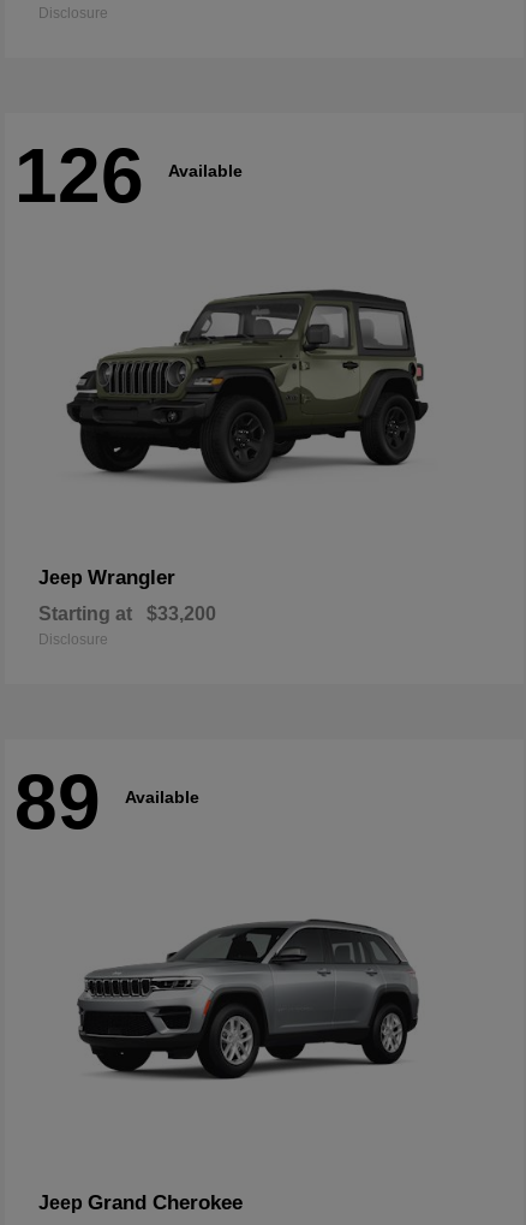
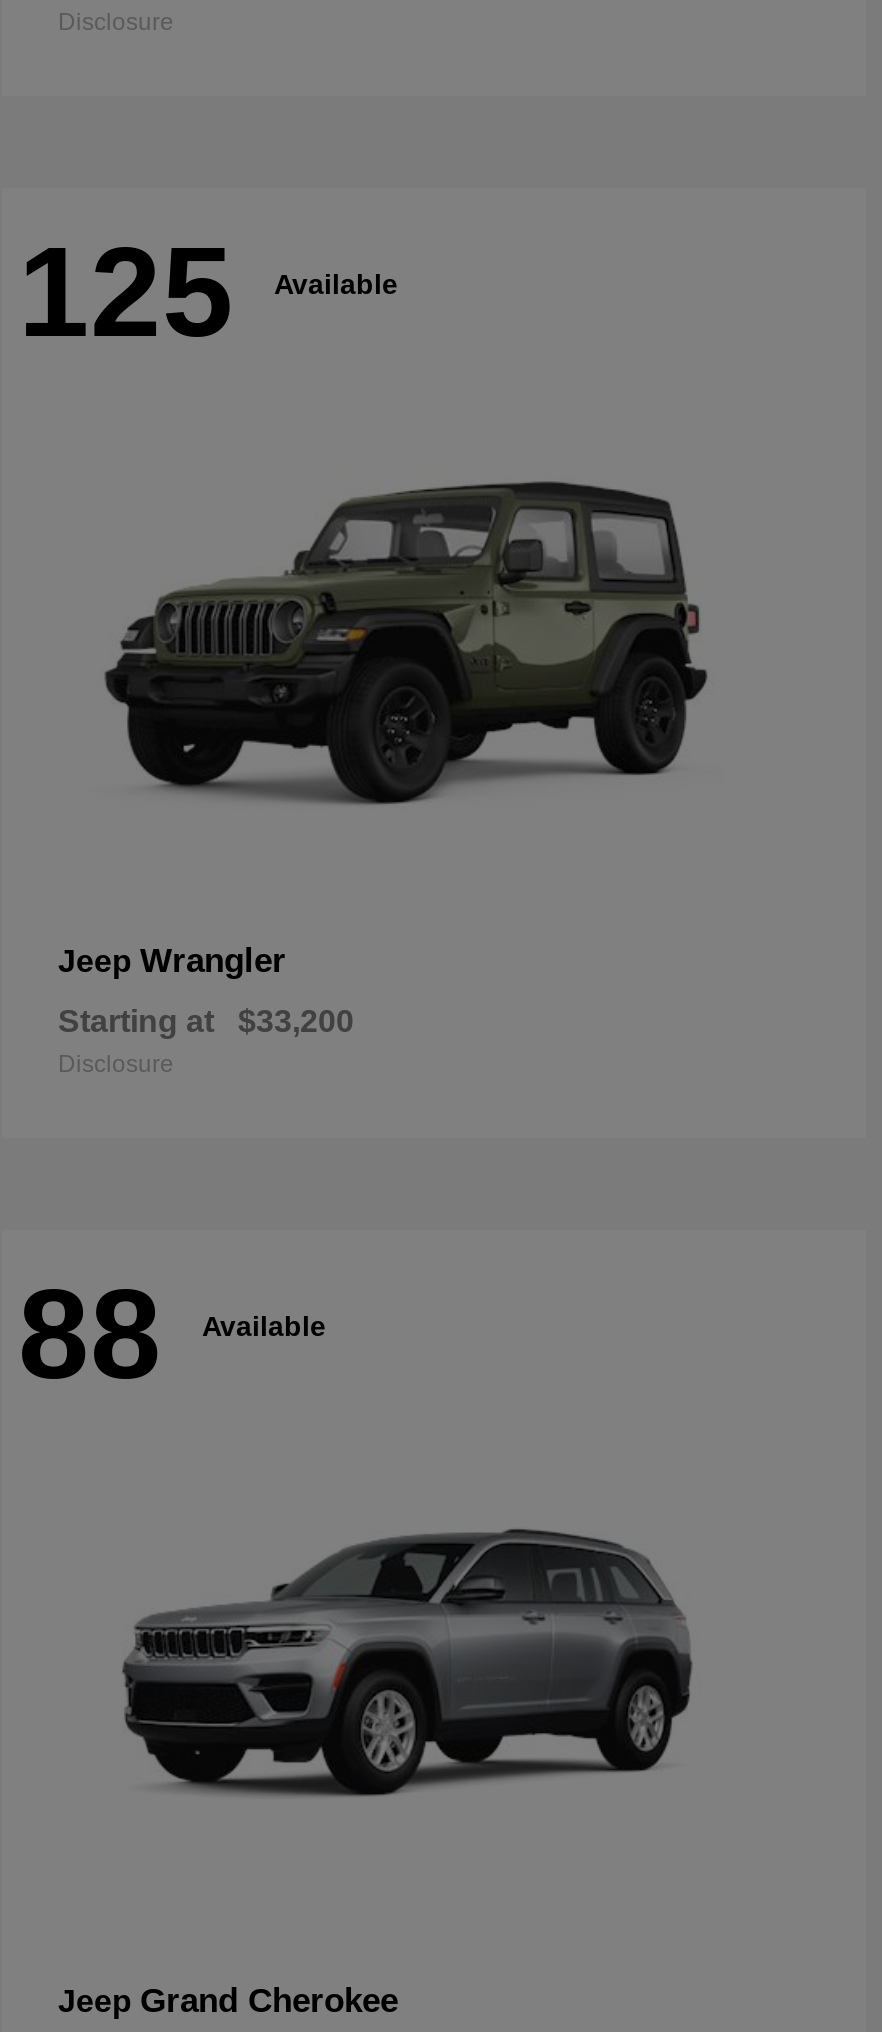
- 126 Available
+ 125 Available

- 89 Available
+ 88 Available
